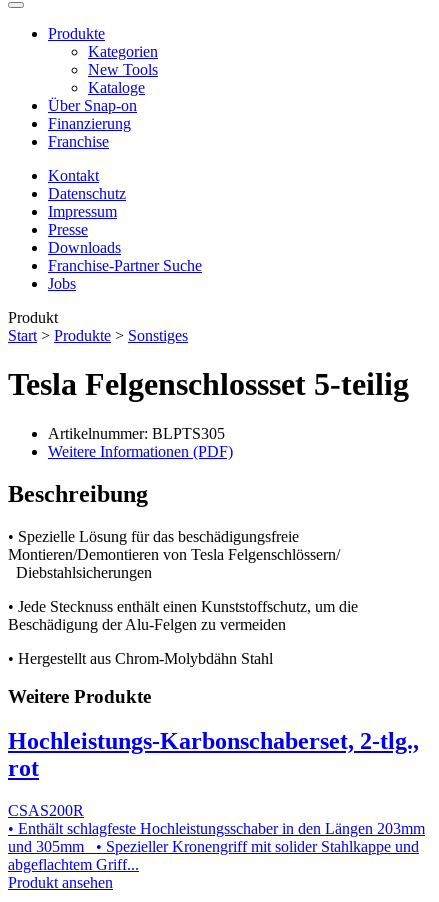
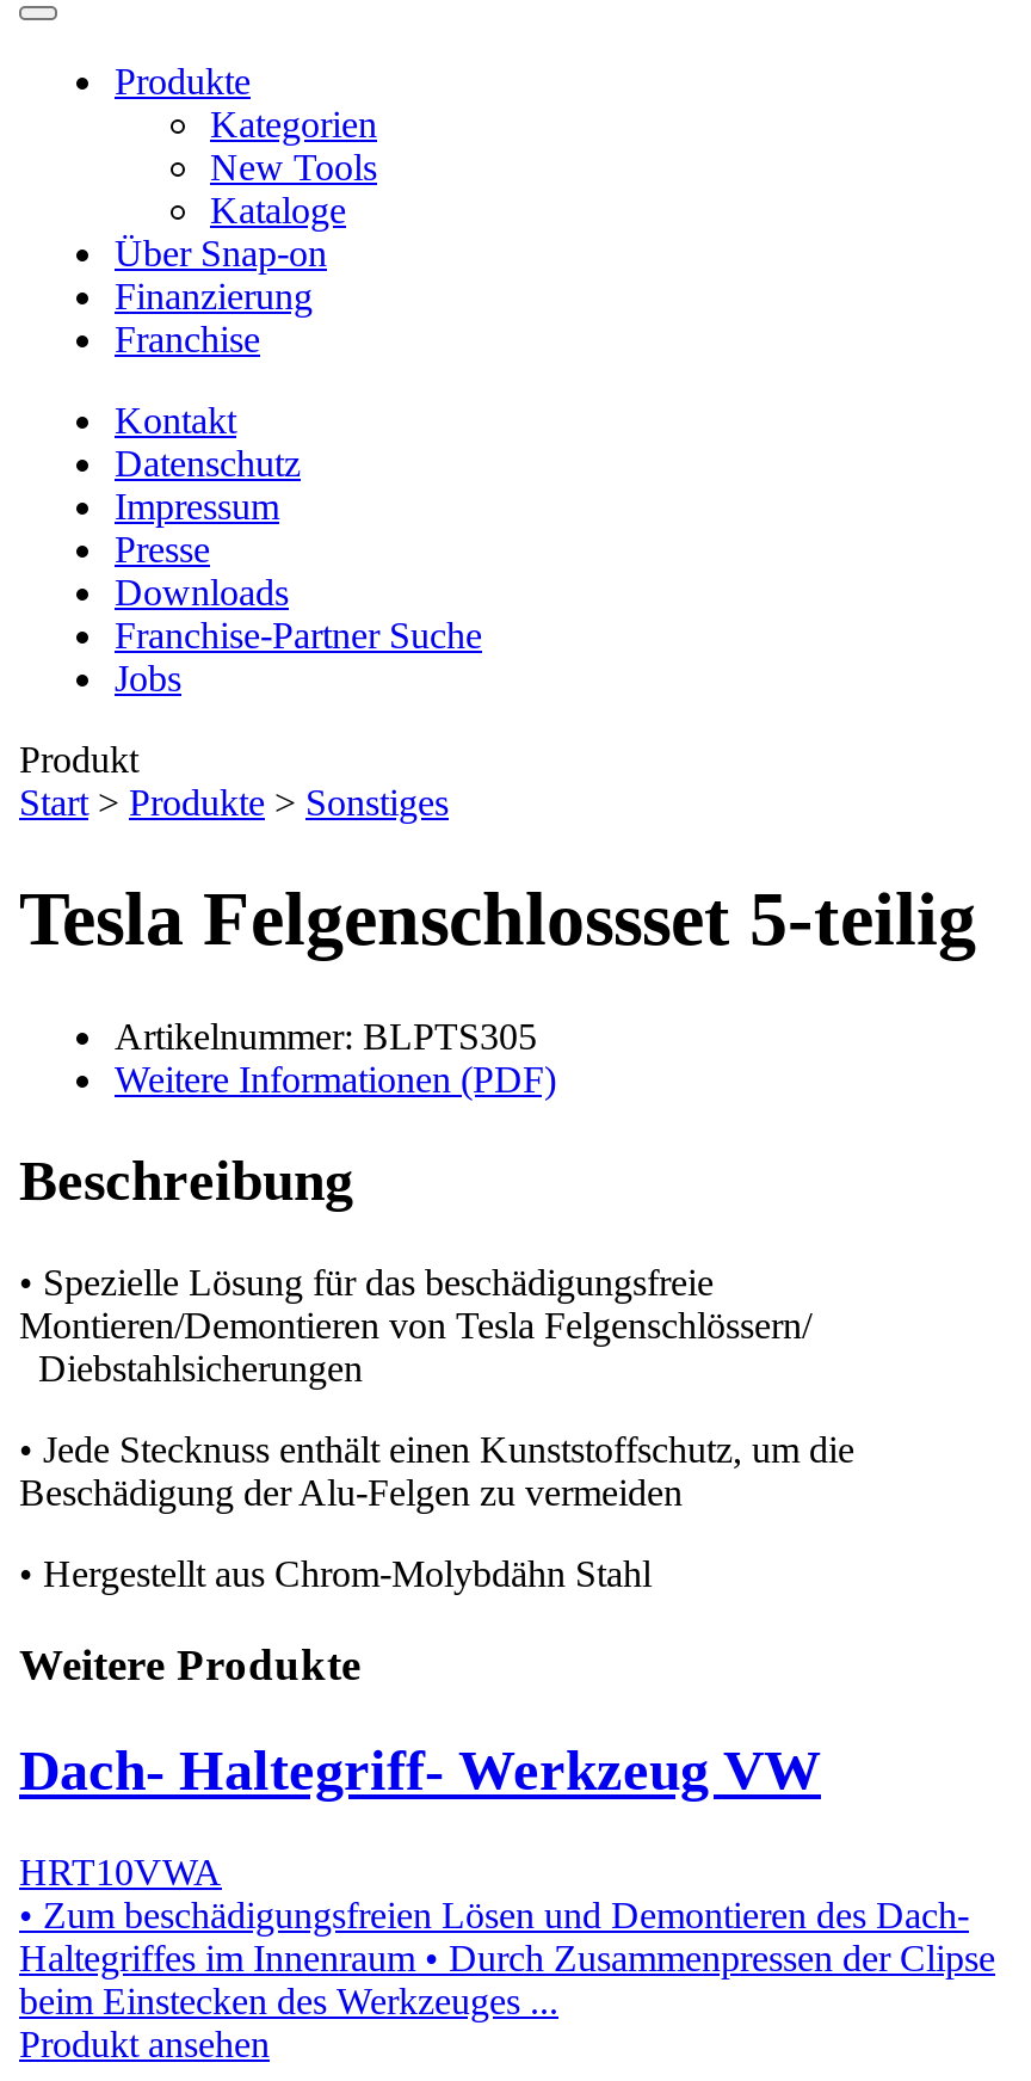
- Hochleistungs-Karbonschaberset, 2-tlg.,
- rot
+ Dach- Haltegriff- Werkzeug VW

- CSAS200R
- • Enthält schlagfeste Hochleistungsschaber in den Längen 203mm
- und 305mm • Spezieller Kronengriff mit solider Stahlkappe und
- abgeflachtem Griff...
+ HRT10VWA
+ • Zum beschädigungsfreien Lösen und Demontieren des Dach-
+ Haltegriffes im Innenraum • Durch Zusammenpressen der Clipse
+ beim Einstecken des Werkzeuges ...
